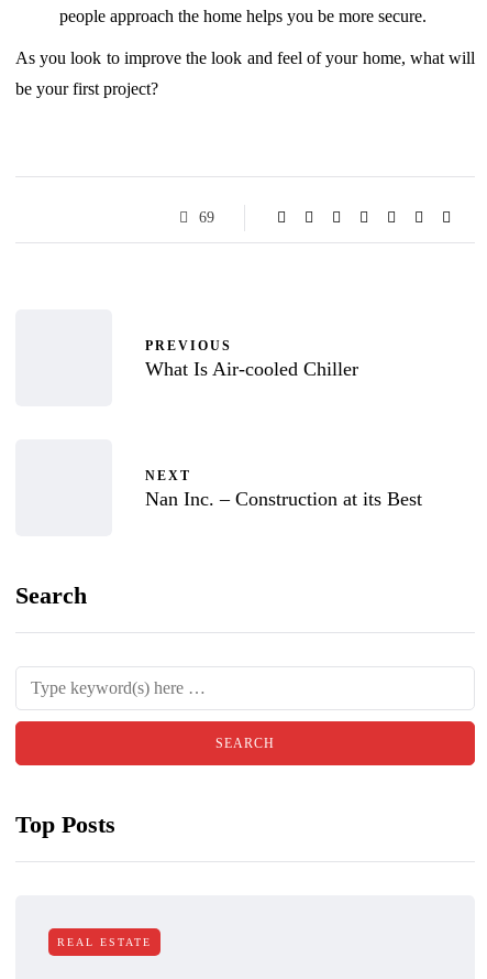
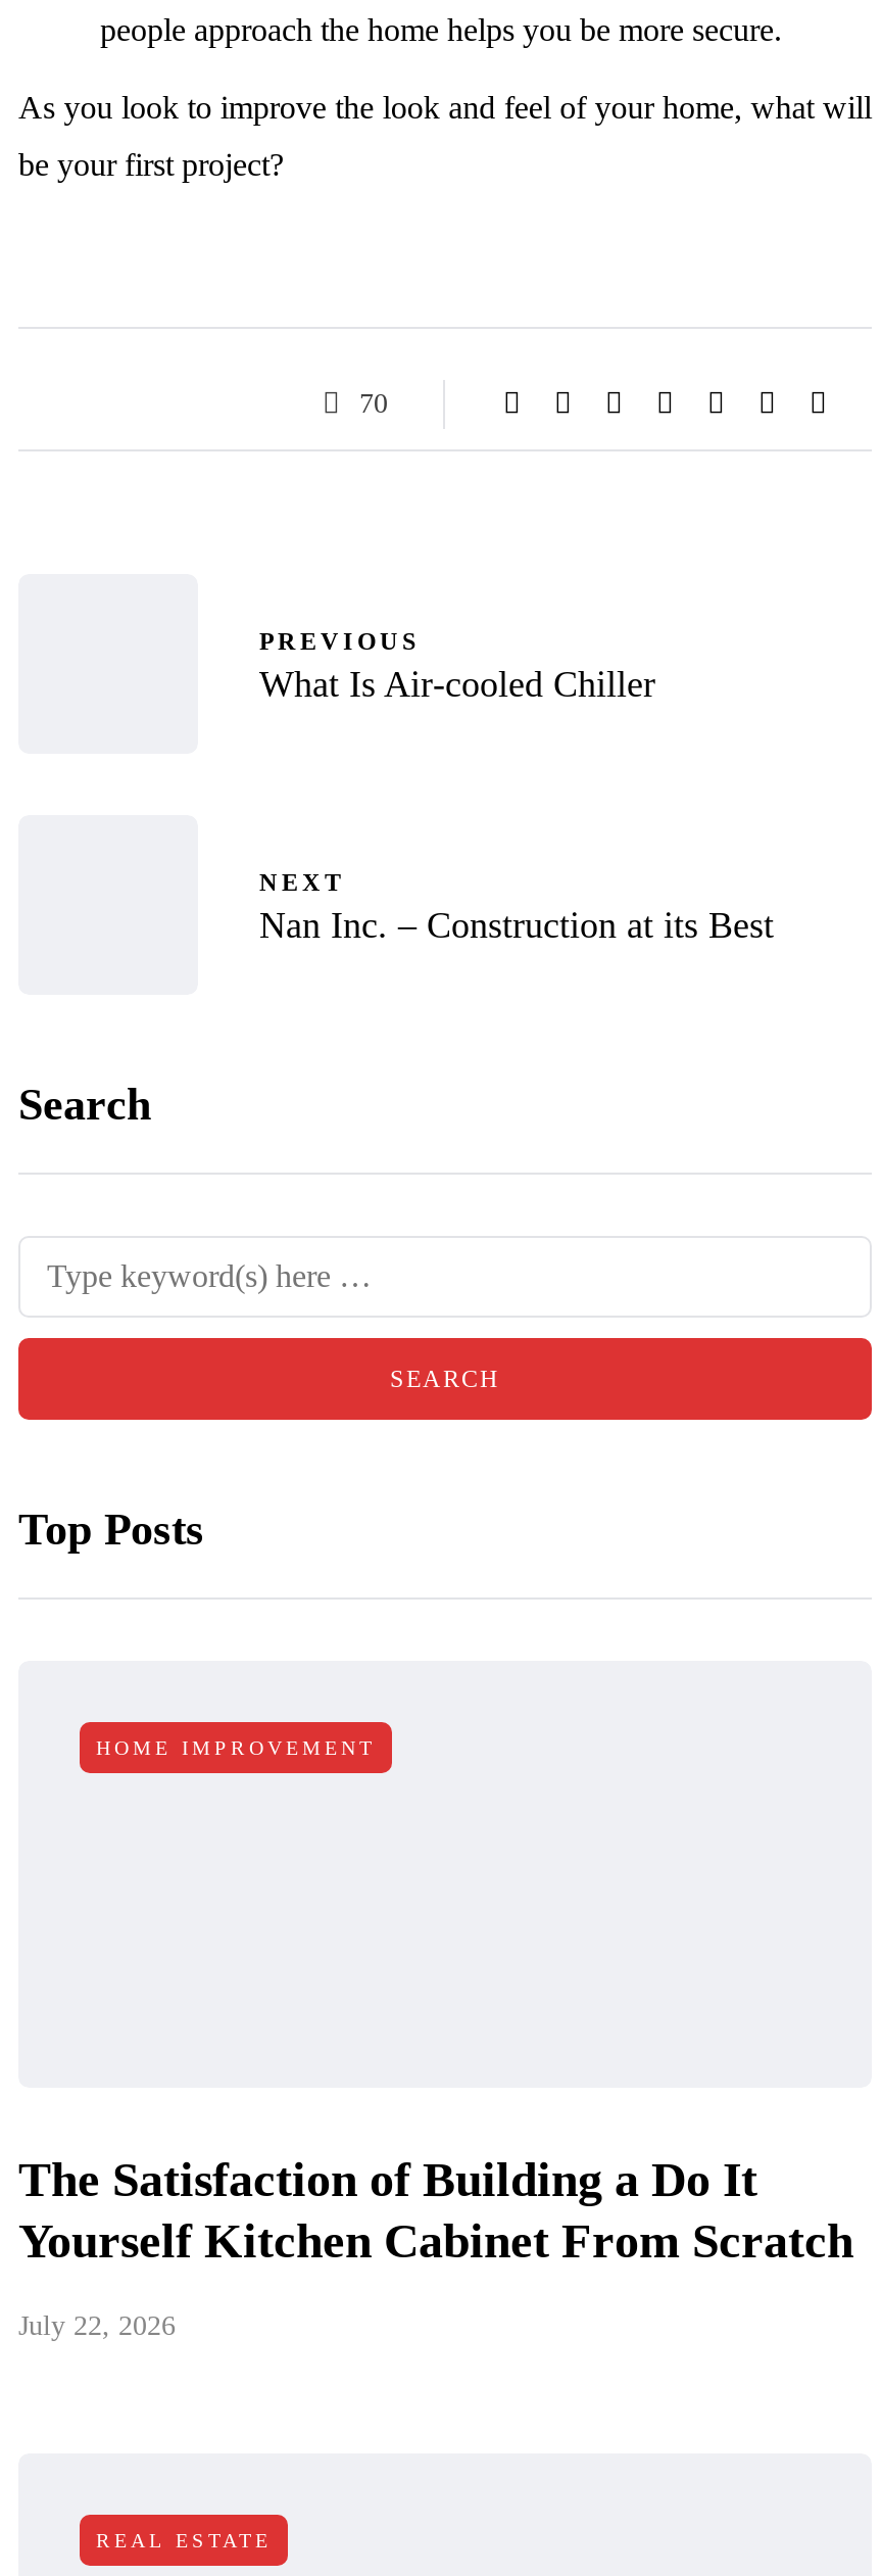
- 69
+ 70

+ The Satisfaction of Building a Do It
+ Yourself Kitchen Cabinet From Scratch
+ July 22, 2026

+ HOME IMPROVEMENT
